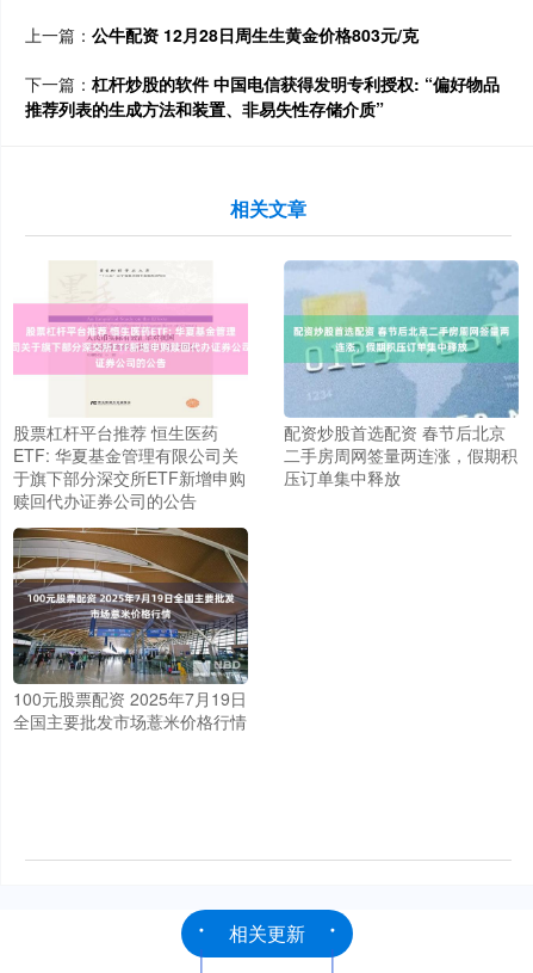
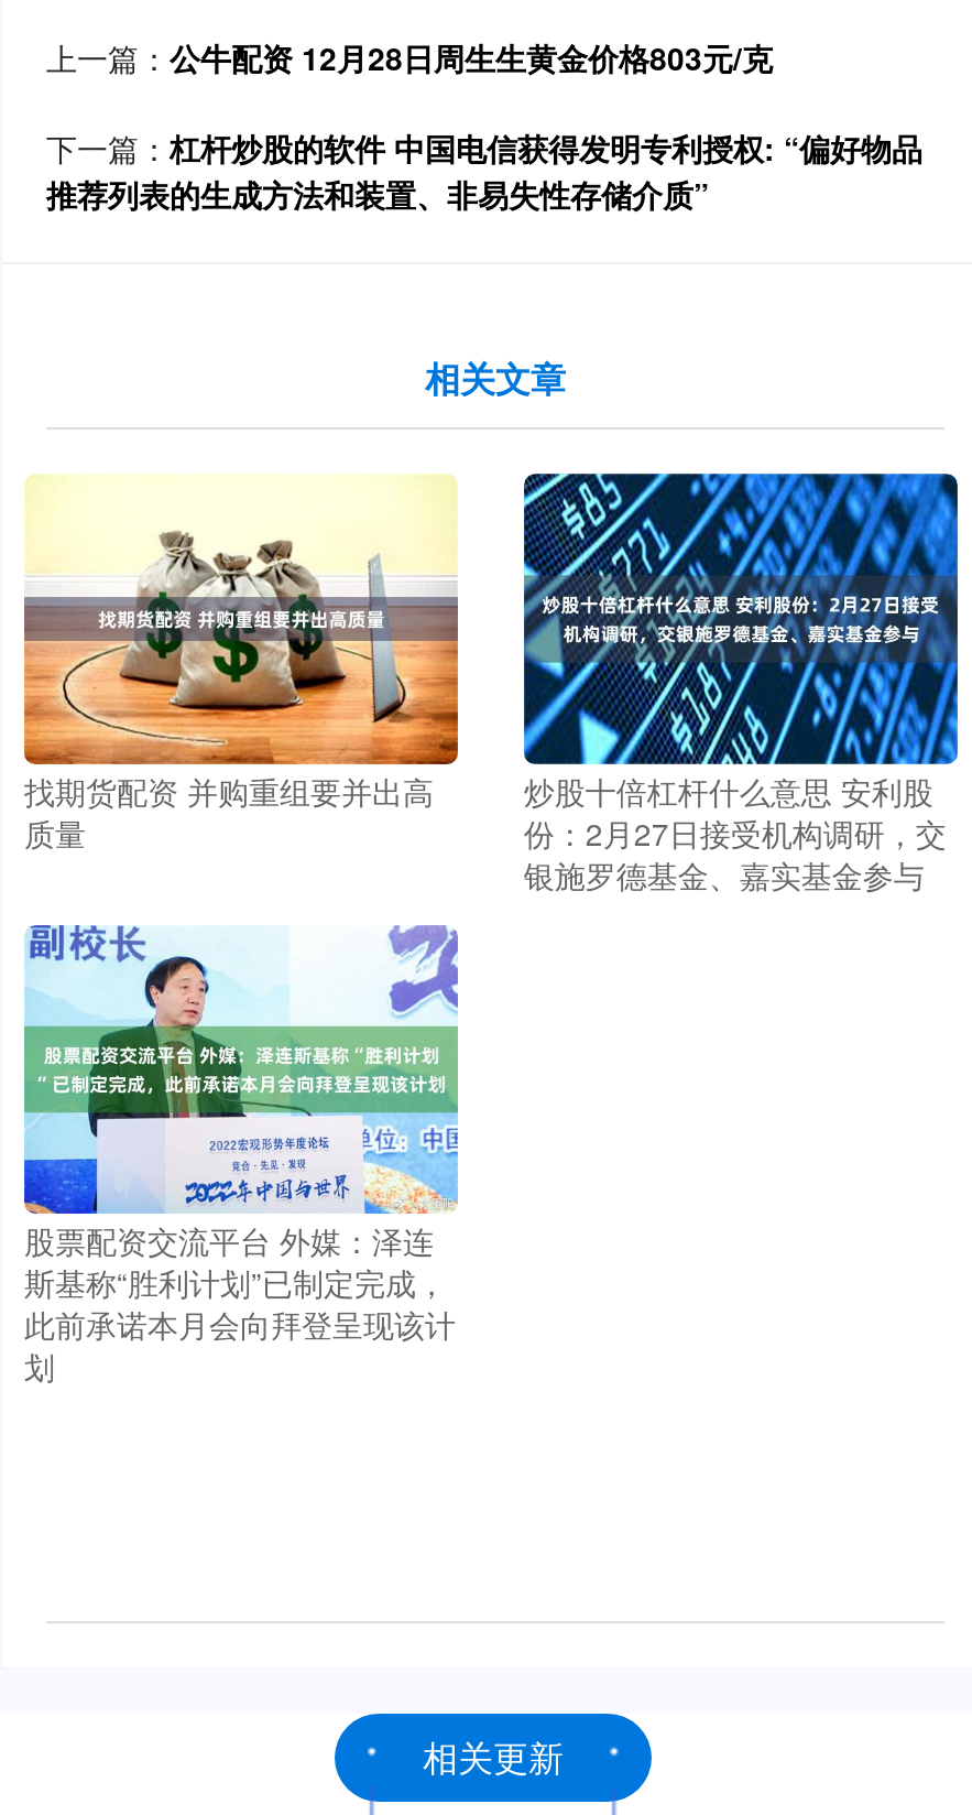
- [image]
- 股票杠杆平台推荐 恒生医药
- ETF: 华夏基金管理有限公司关
- 于旗下部分深交所ETF新增申购
- 赎回代办证券公司的公告
+ [image]
+ 找期货配资 并购重组要并出高
+ 质量

- [image]
- 配资炒股首选配资 春节后北京
- 二手房周网签量两连涨，假期积
- 压订单集中释放
+ [image]
+ 炒股十倍杠杆什么意思 安利股
+ 份：2月27日接受机构调研，交
+ 银施罗德基金、嘉实基金参与

- [image]
+ [image]

- 100元股票配资 2025年7月19日
- 全国主要批发市场薏米价格行情
+ 股票配资交流平台 外媒：泽连
+ 斯基称“胜利计划”已制定完成，
+ 此前承诺本月会向拜登呈现该计
+ 划
